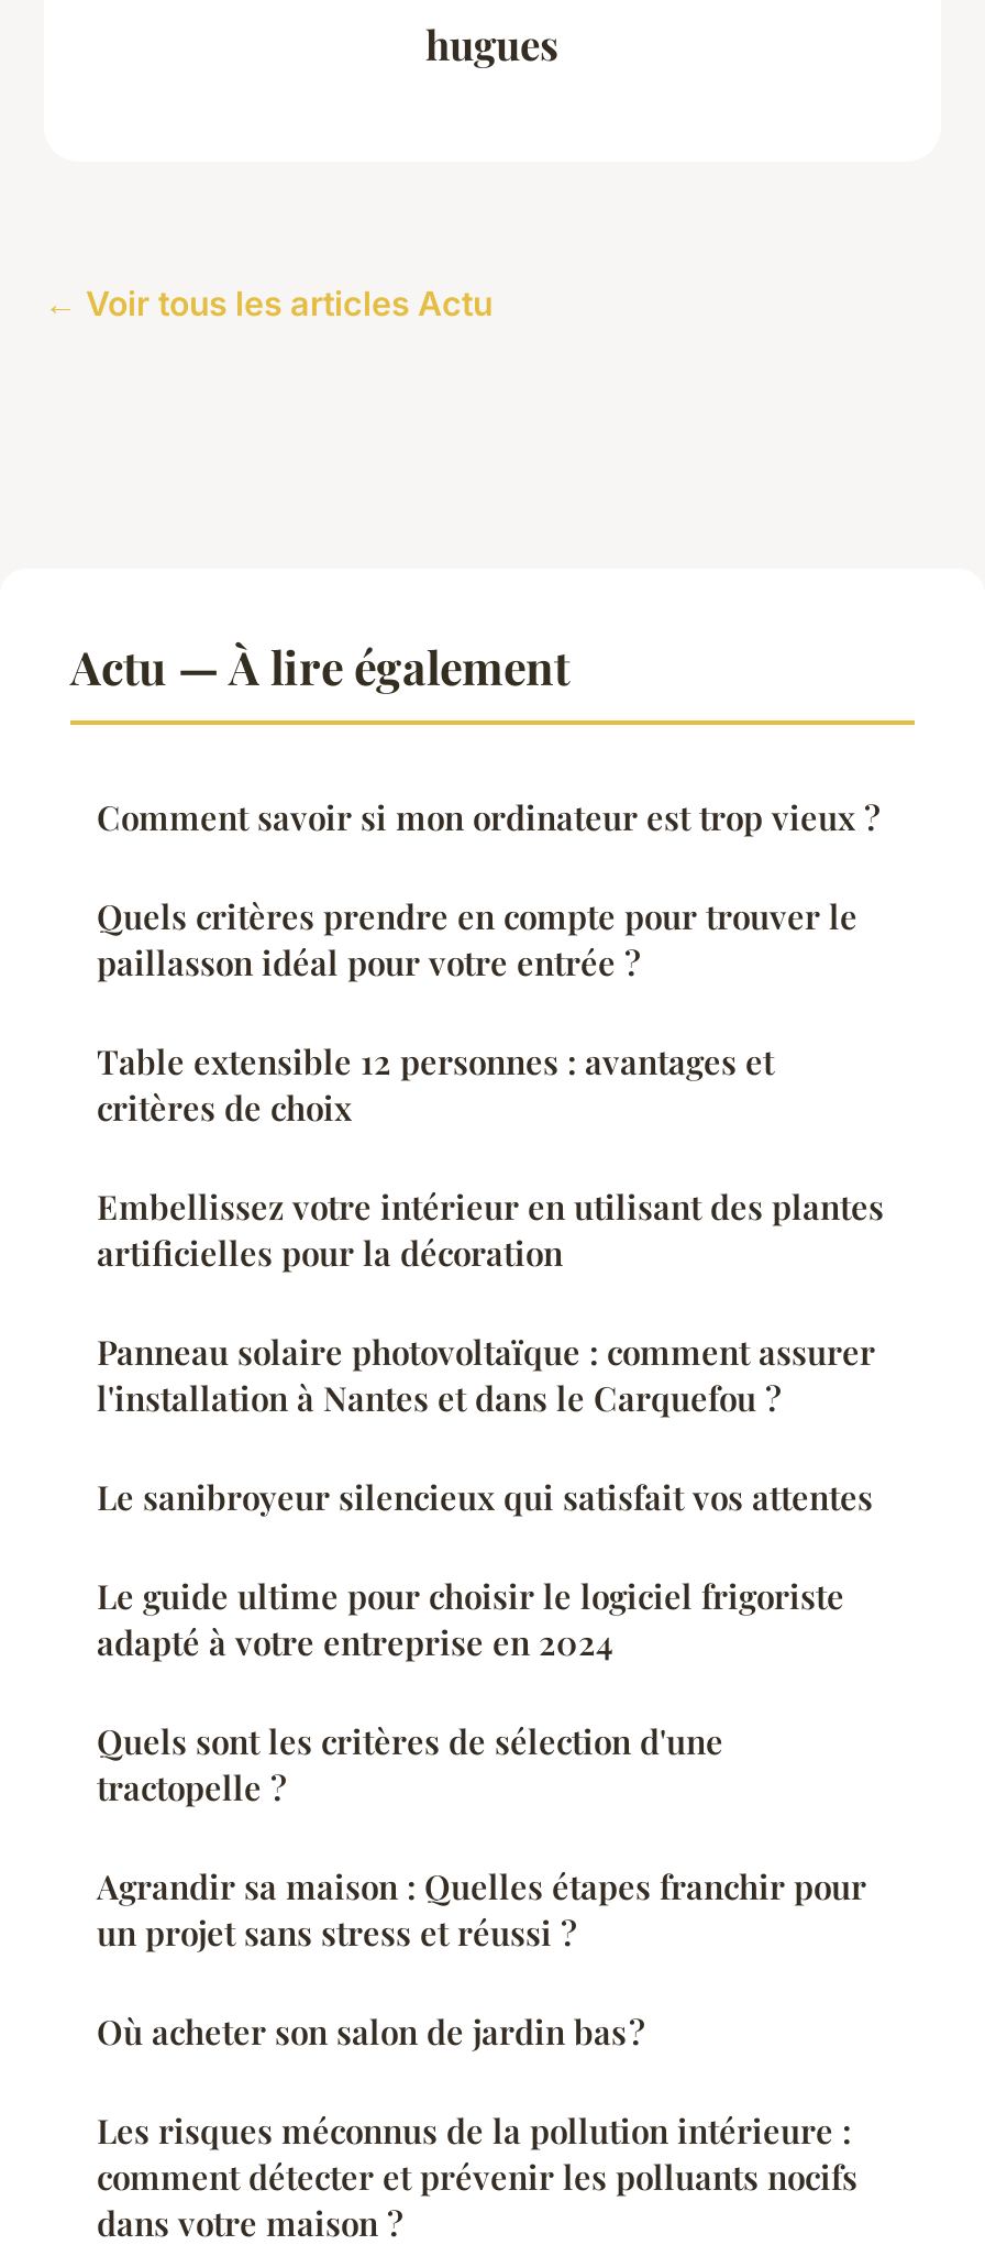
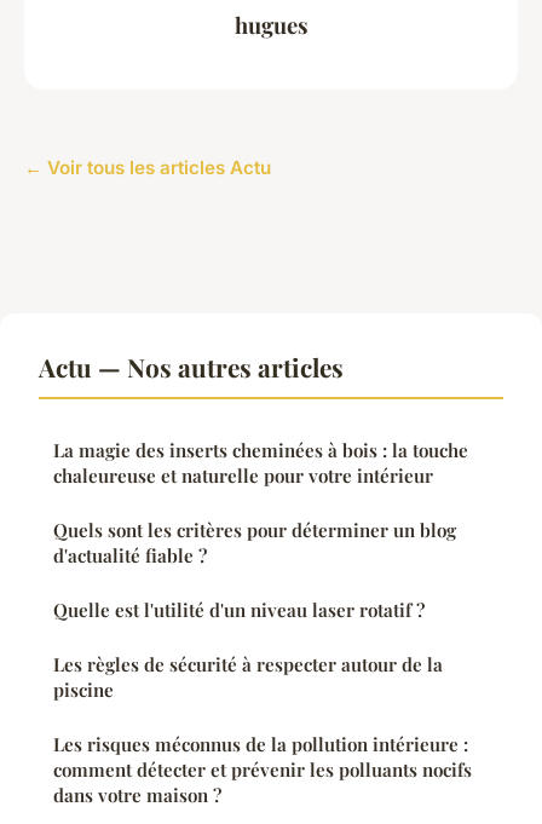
- Actu — À lire également
- Comment savoir si mon ordinateur est trop vieux ?
- Quels critères prendre en compte pour trouver le
- paillasson idéal pour votre entrée ?
- Table extensible 12 personnes : avantages et
- critères de choix
- Embellissez votre intérieur en utilisant des plantes
- artificielles pour la décoration
- Panneau solaire photovoltaïque : comment assurer
- l'installation à Nantes et dans le Carquefou ?
- Le sanibroyeur silencieux qui satisfait vos attentes
- Le guide ultime pour choisir le logiciel frigoriste
- adapté à votre entreprise en 2024
- Quels sont les critères de sélection d'une
- tractopelle ?
- Agrandir sa maison : Quelles étapes franchir pour
- un projet sans stress et réussi ?
- Où acheter son salon de jardin bas ?
+ Actu — Nos autres articles
+ La magie des inserts cheminées à bois : la touche
+ chaleureuse et naturelle pour votre intérieur
+ Quels sont les critères pour déterminer un blog
+ d'actualité fiable ?
+ Quelle est l'utilité d'un niveau laser rotatif ?
+ Les règles de sécurité à respecter autour de la
+ piscine
